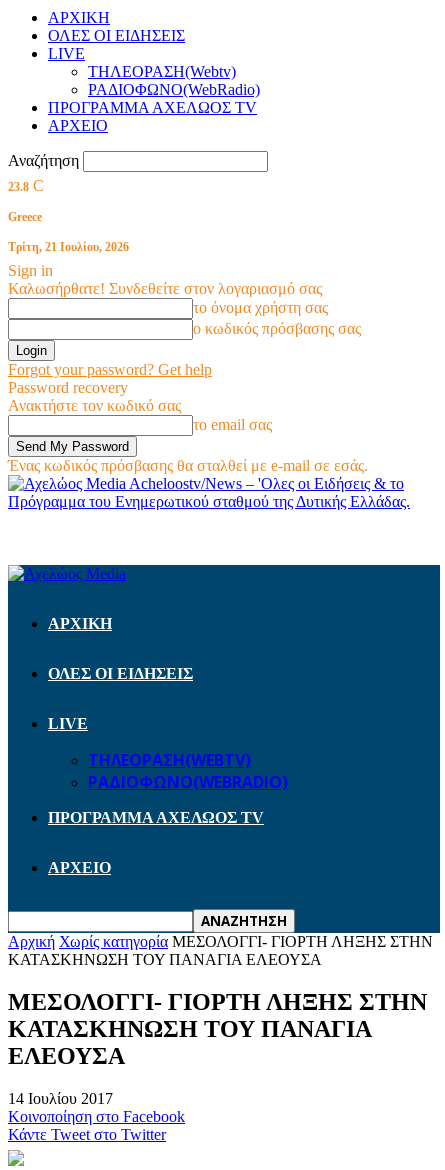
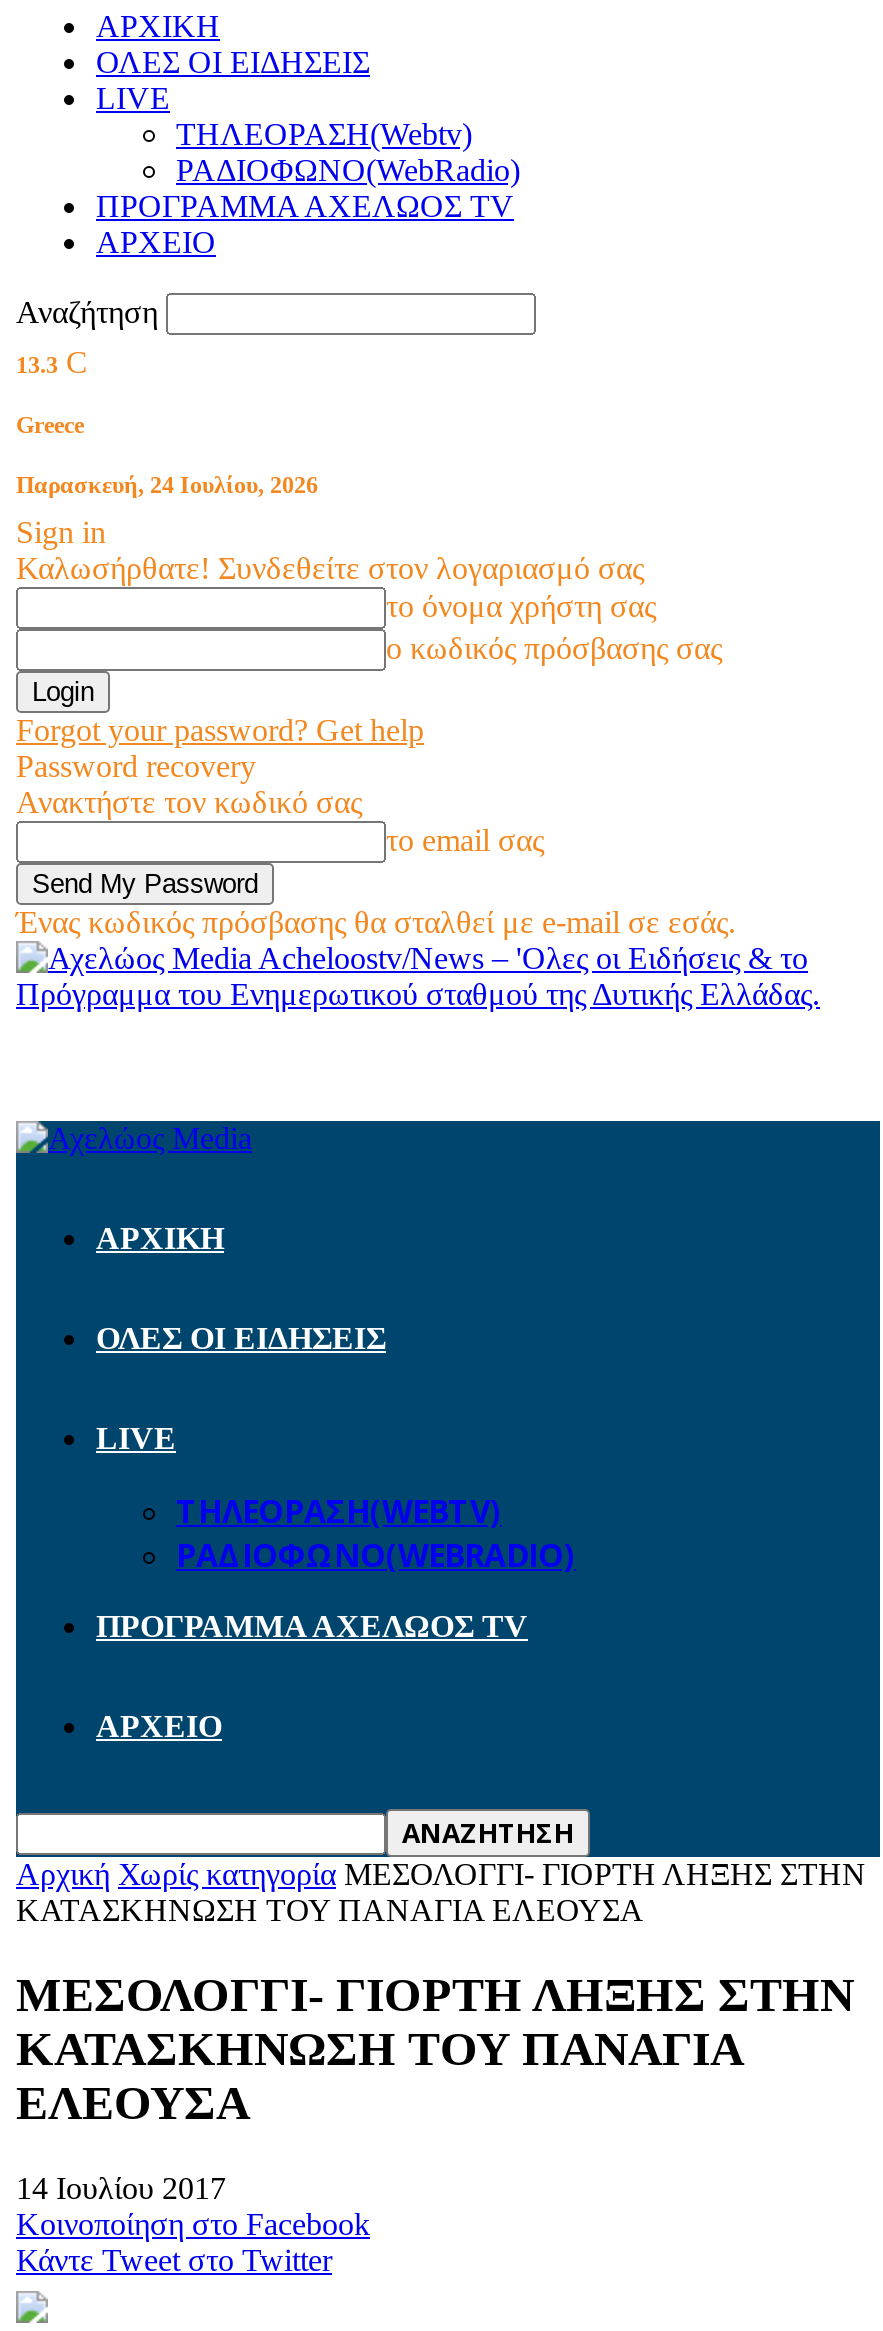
- 23.8 C
+ 13.3 C

- Τρίτη, 21 Ιουλίου, 2026
+ Παρασκευή, 24 Ιουλίου, 2026
